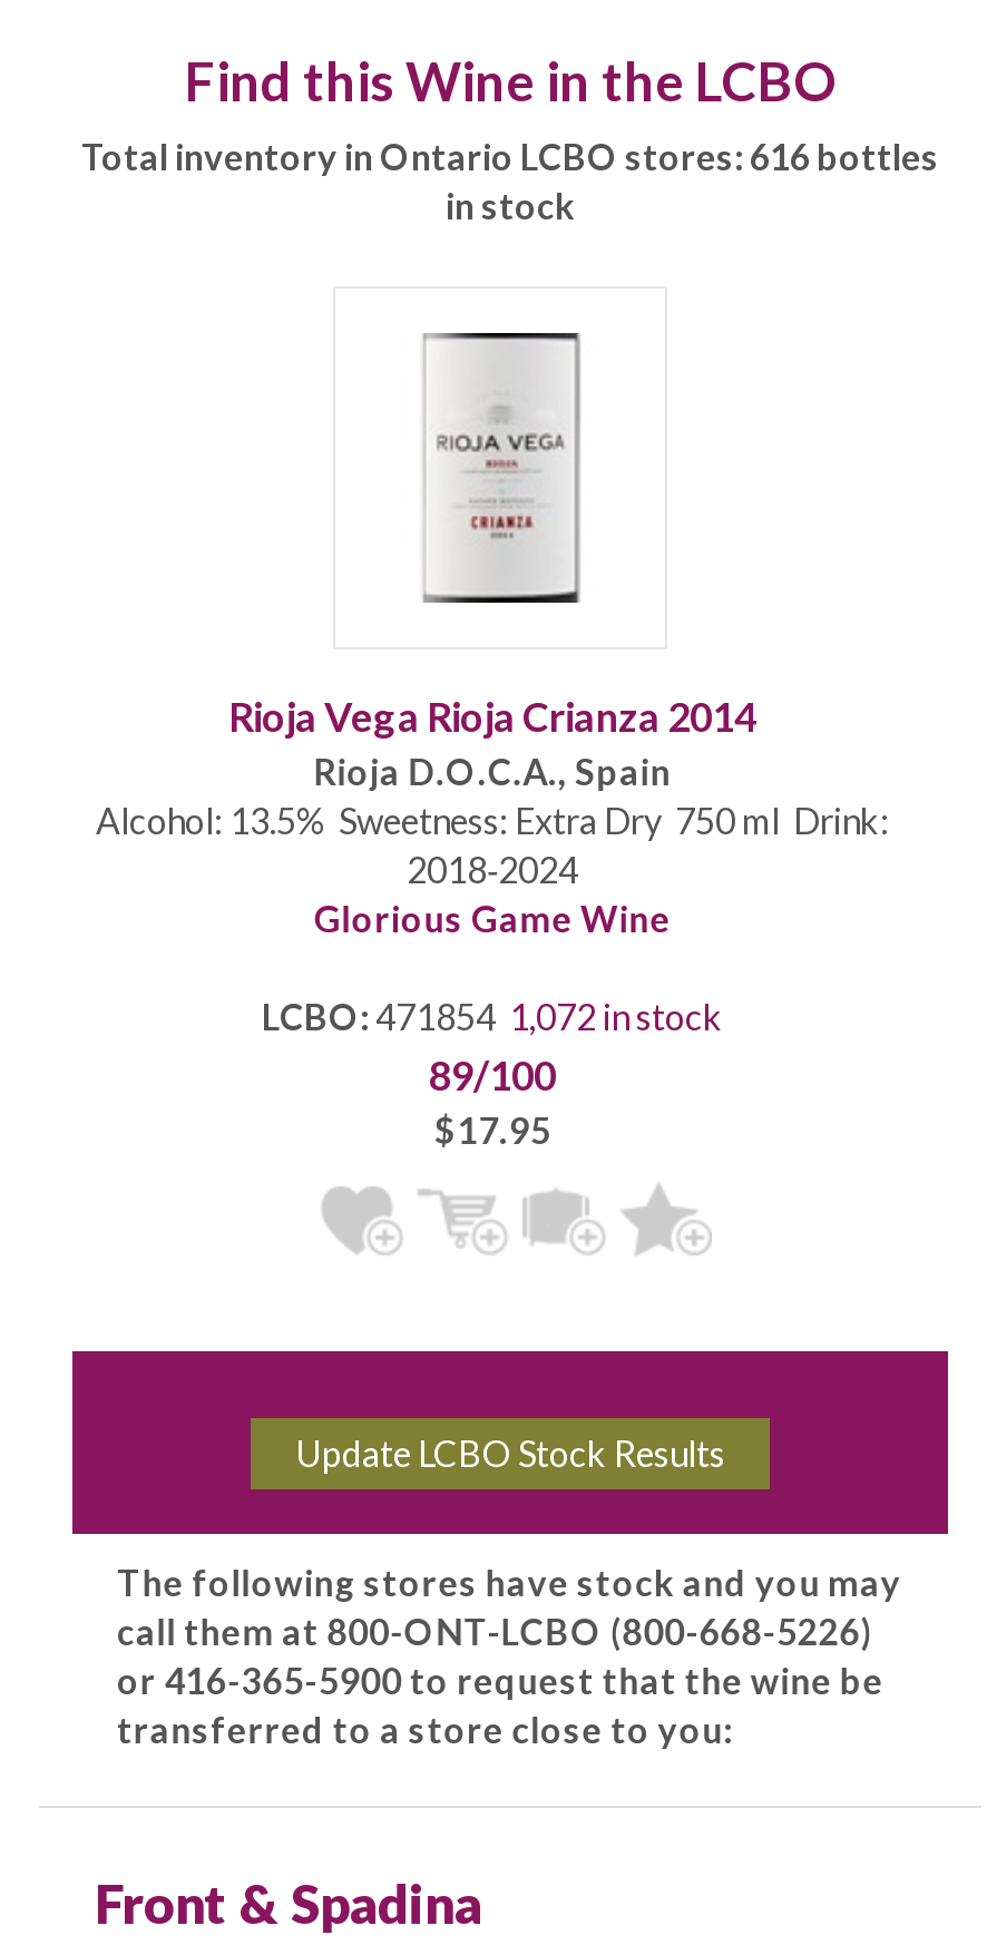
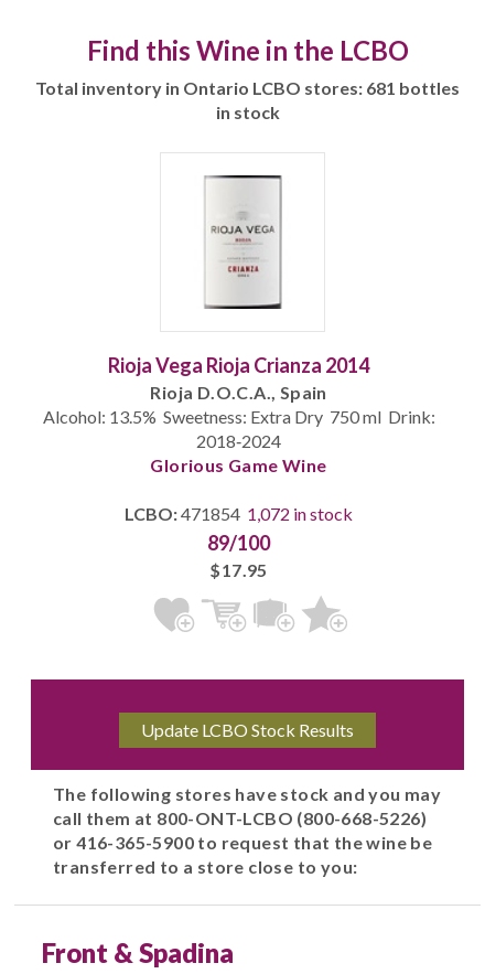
- Total inventory in Ontario LCBO stores: 616 bottles
+ Total inventory in Ontario LCBO stores: 681 bottles
